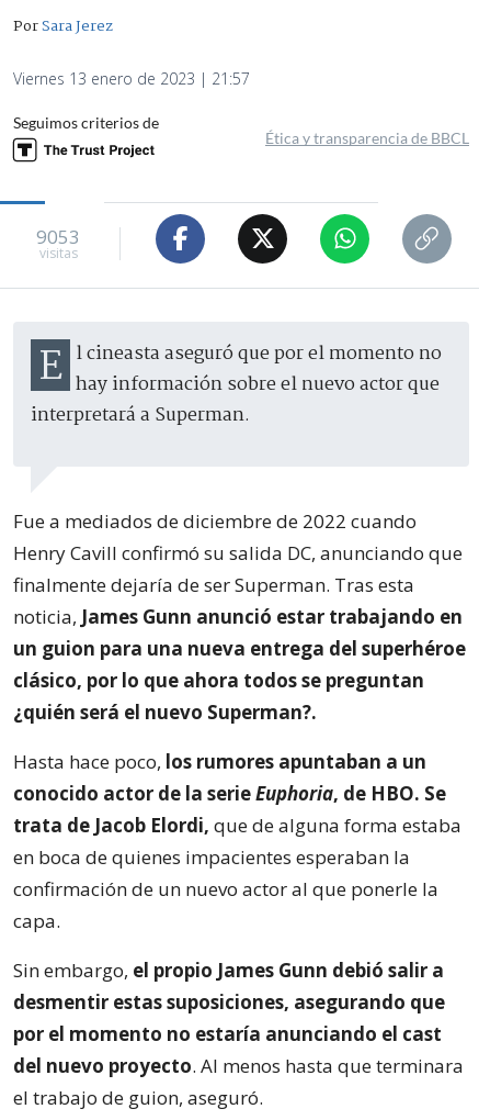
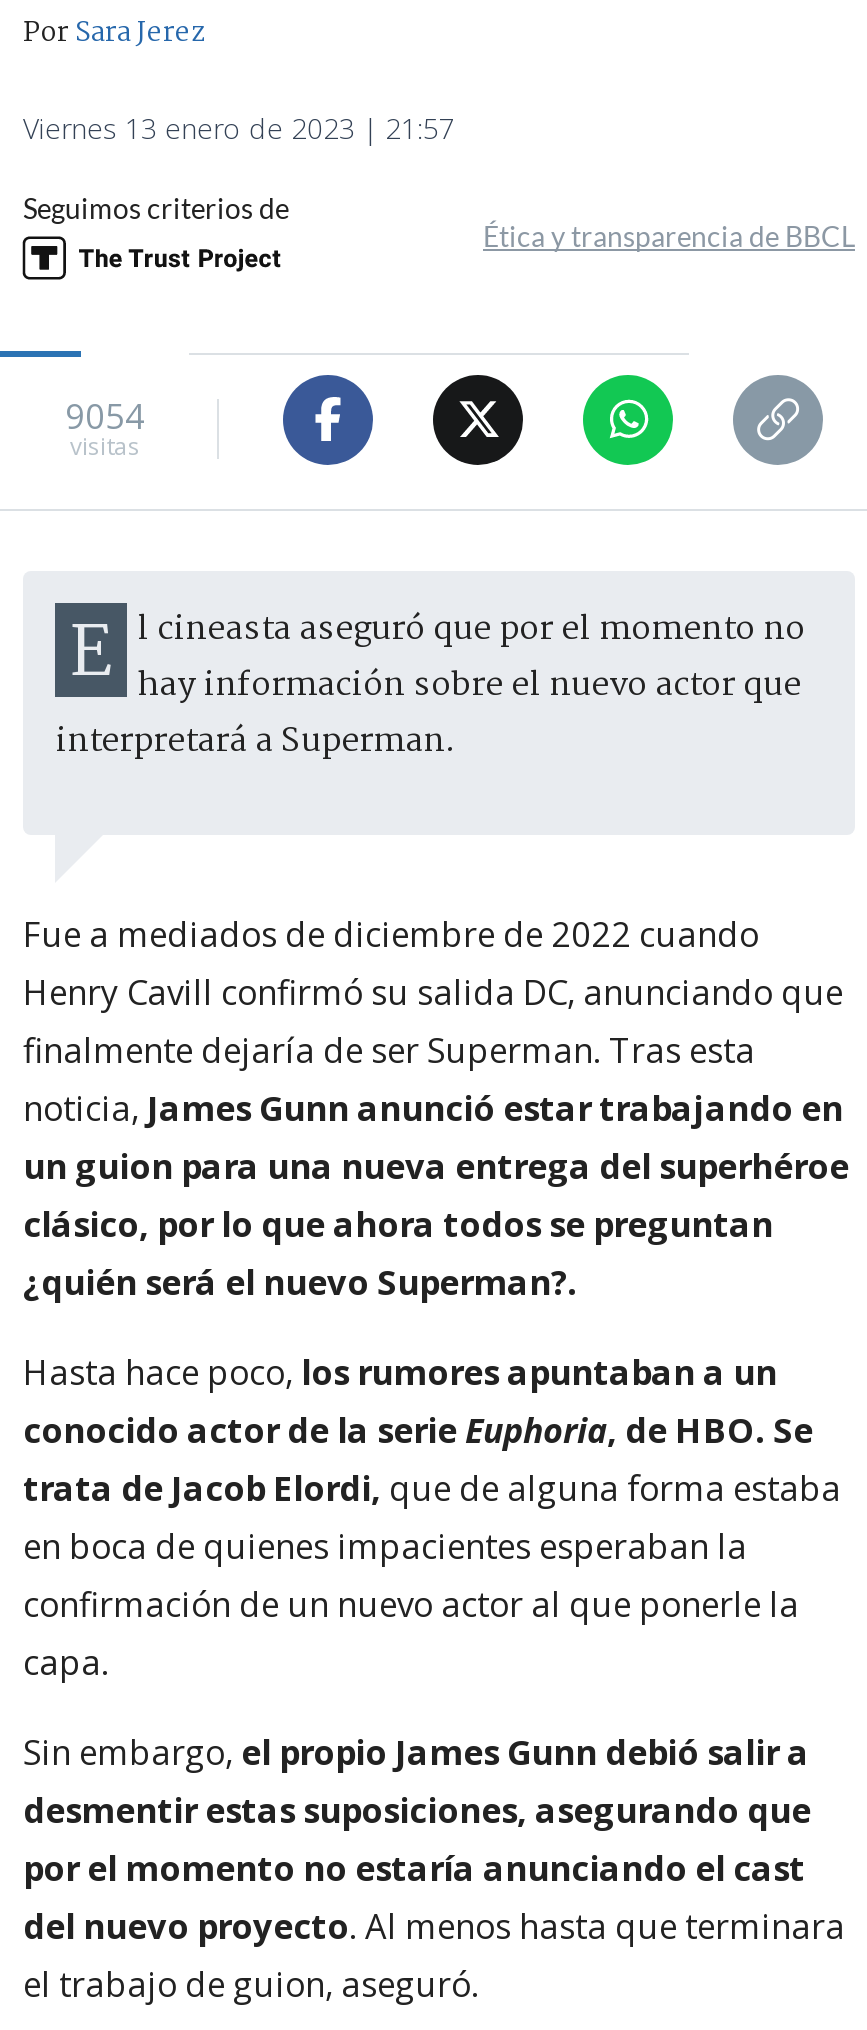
- 9053
+ 9054
